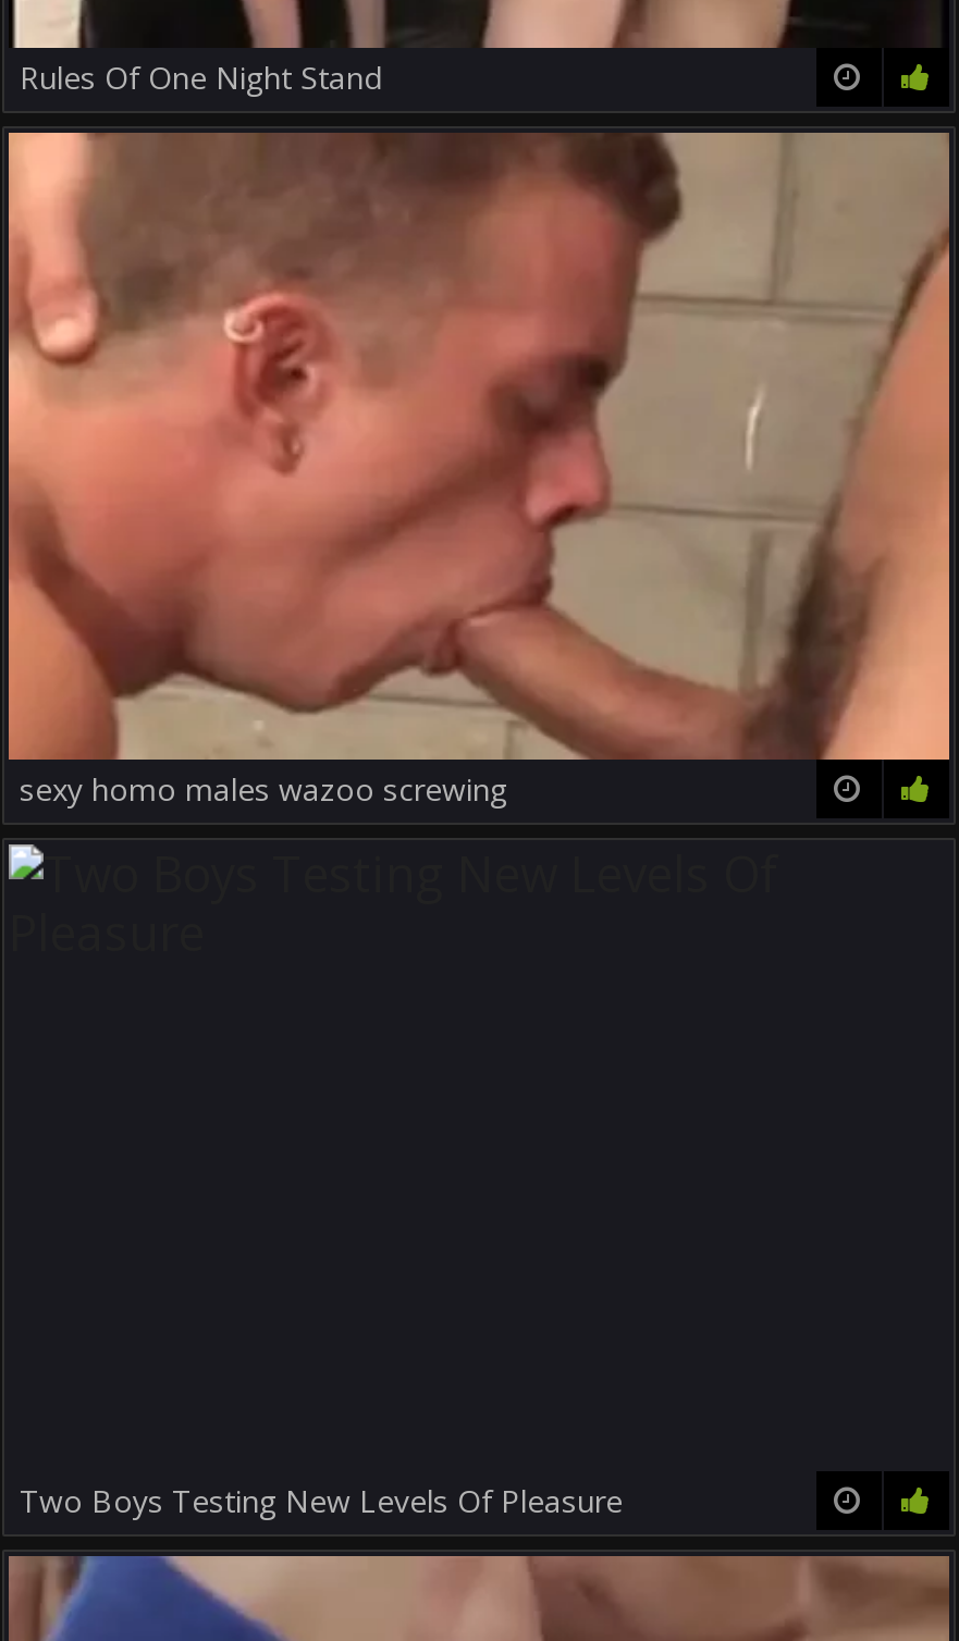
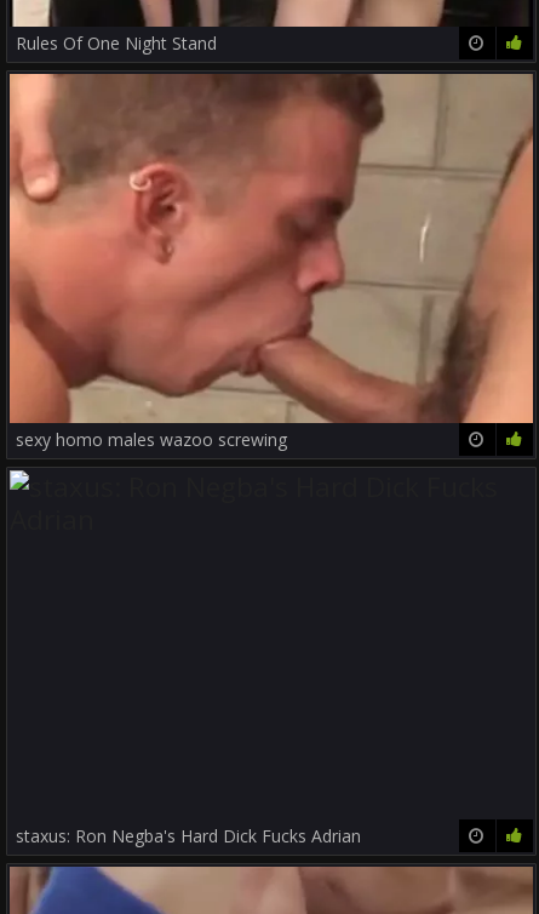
- Two Boys Testing New Levels Of Pleasure
+ staxus: Ron Negba's Hard Dick Fucks Adrian
